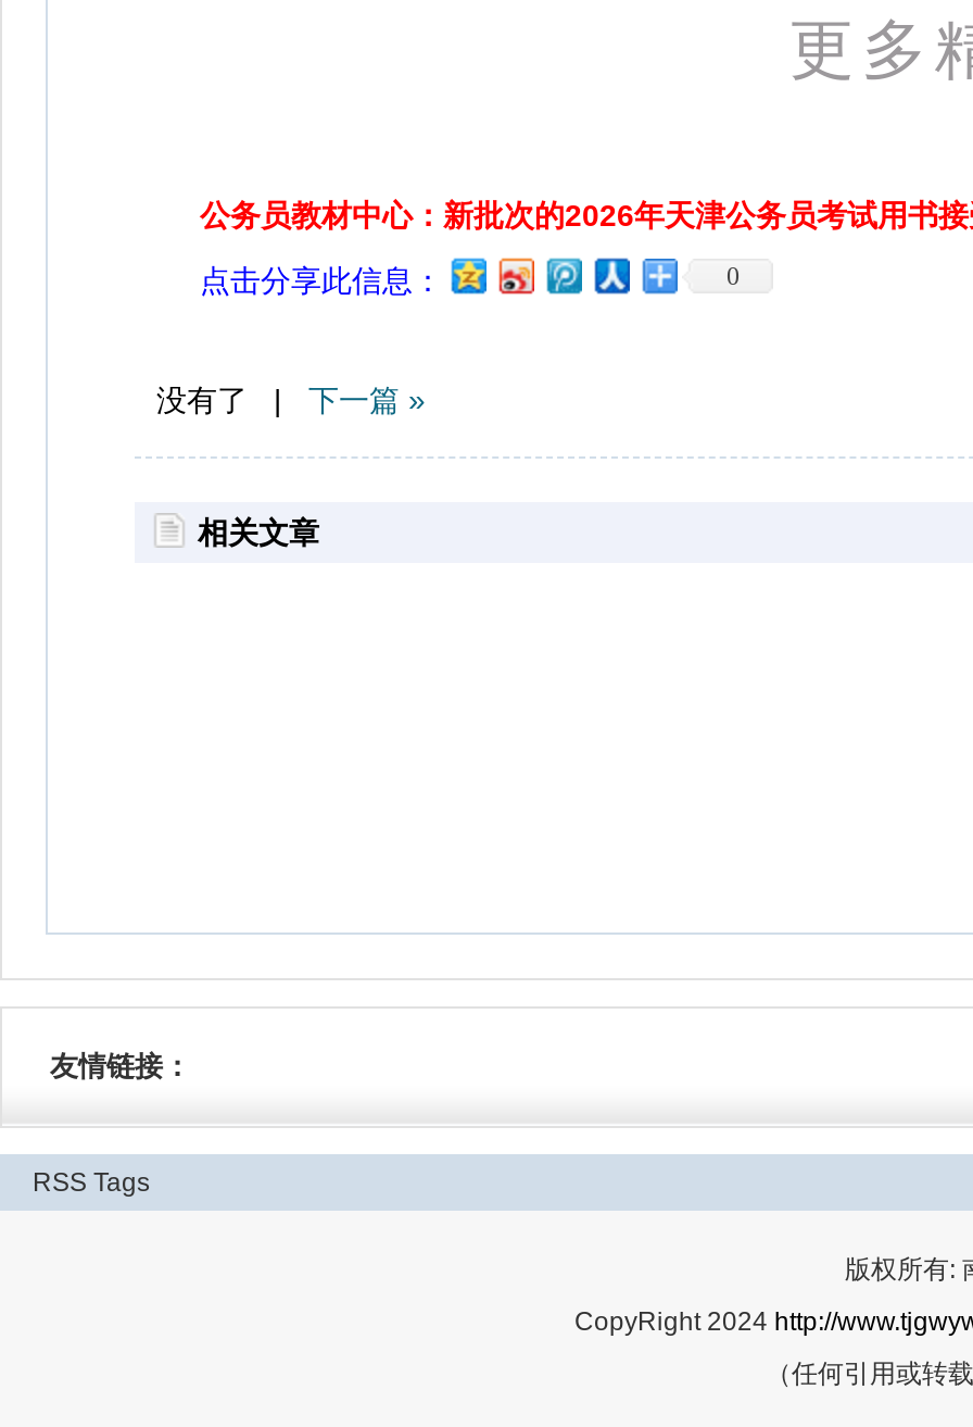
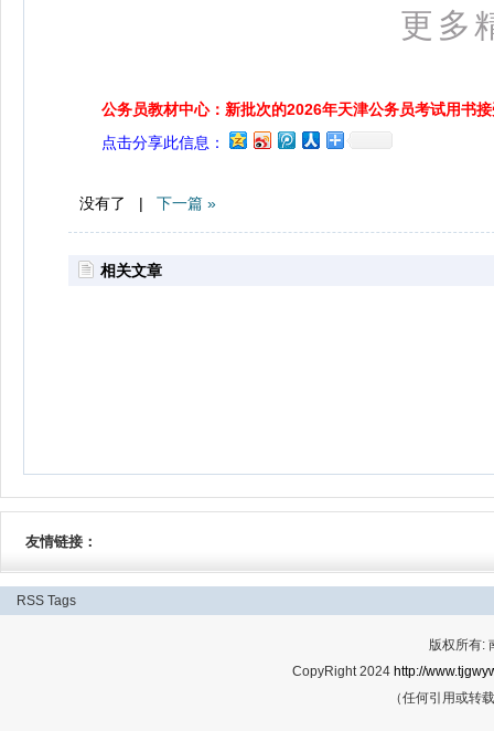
- 0
